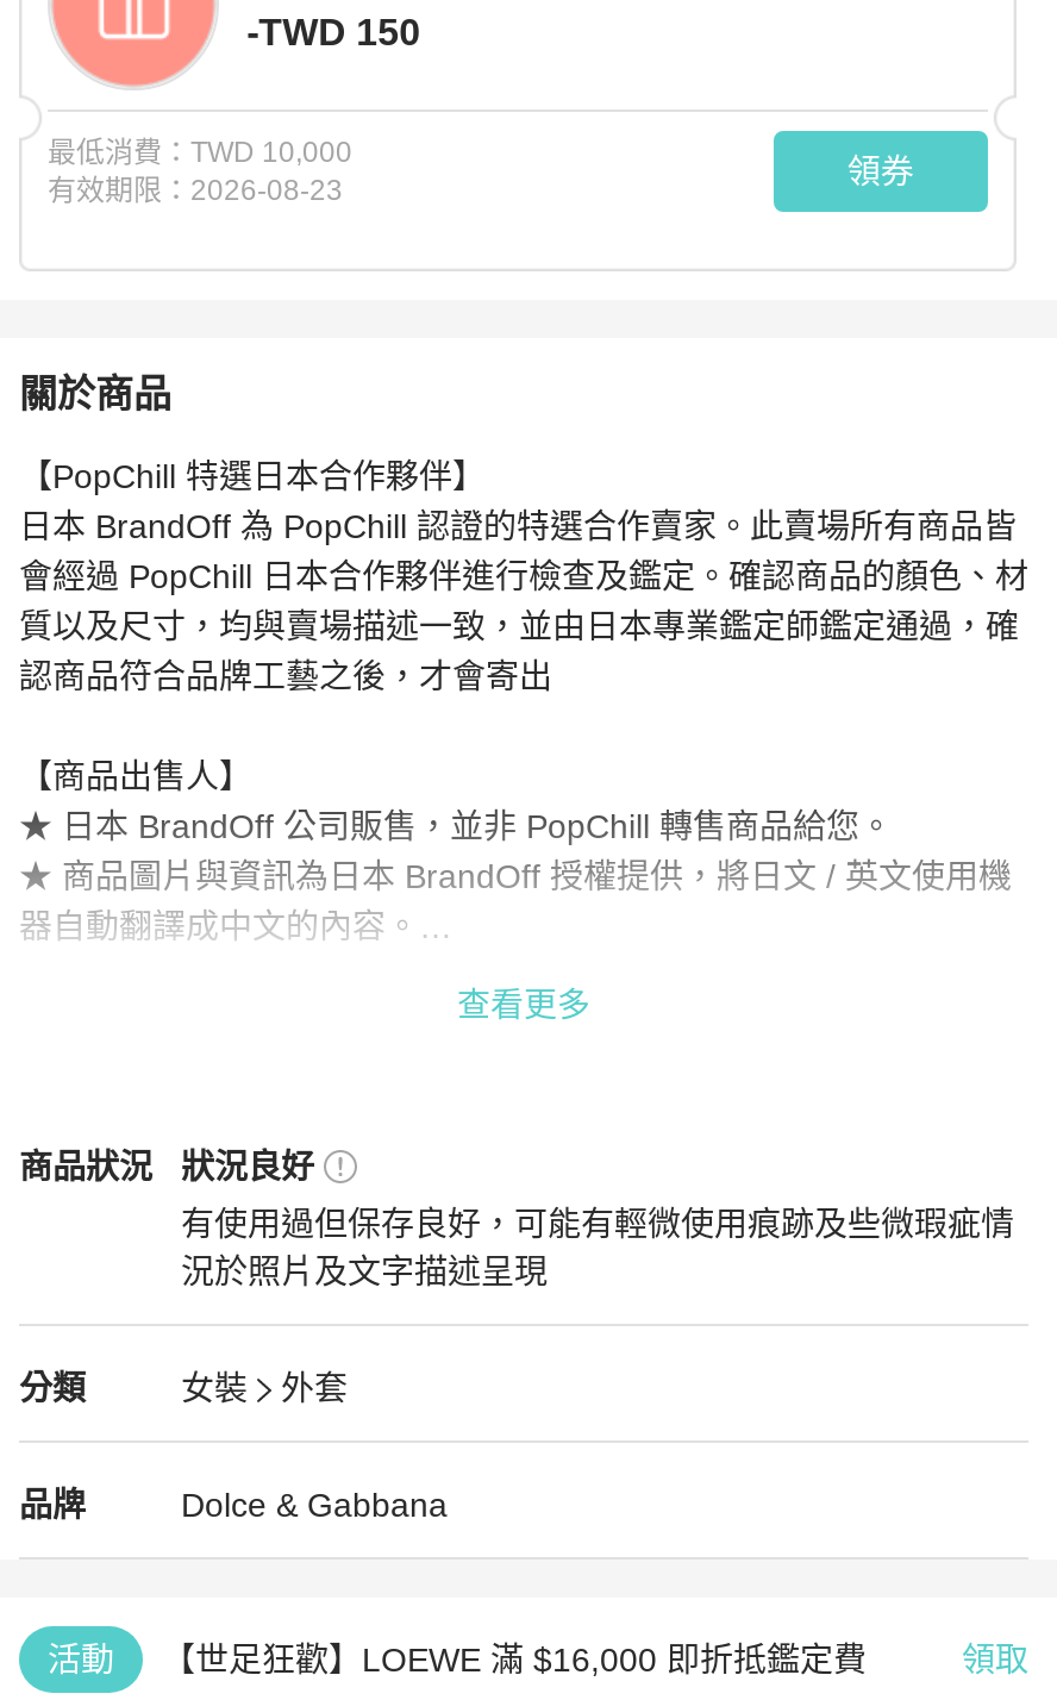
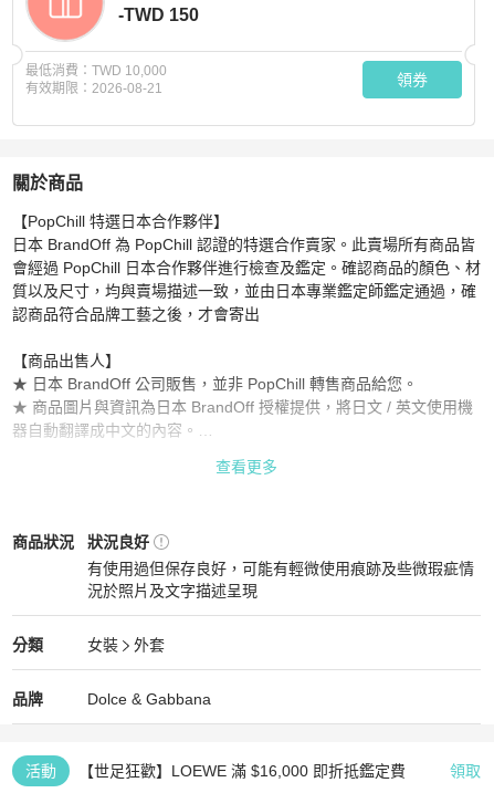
- 有效期限：2026-08-23
+ 有效期限：2026-08-21
